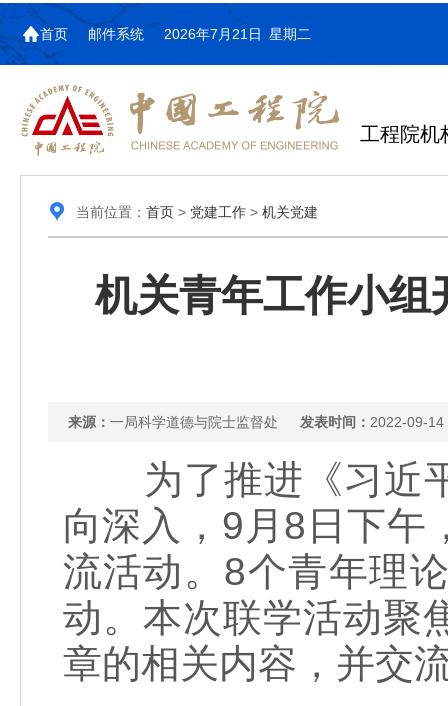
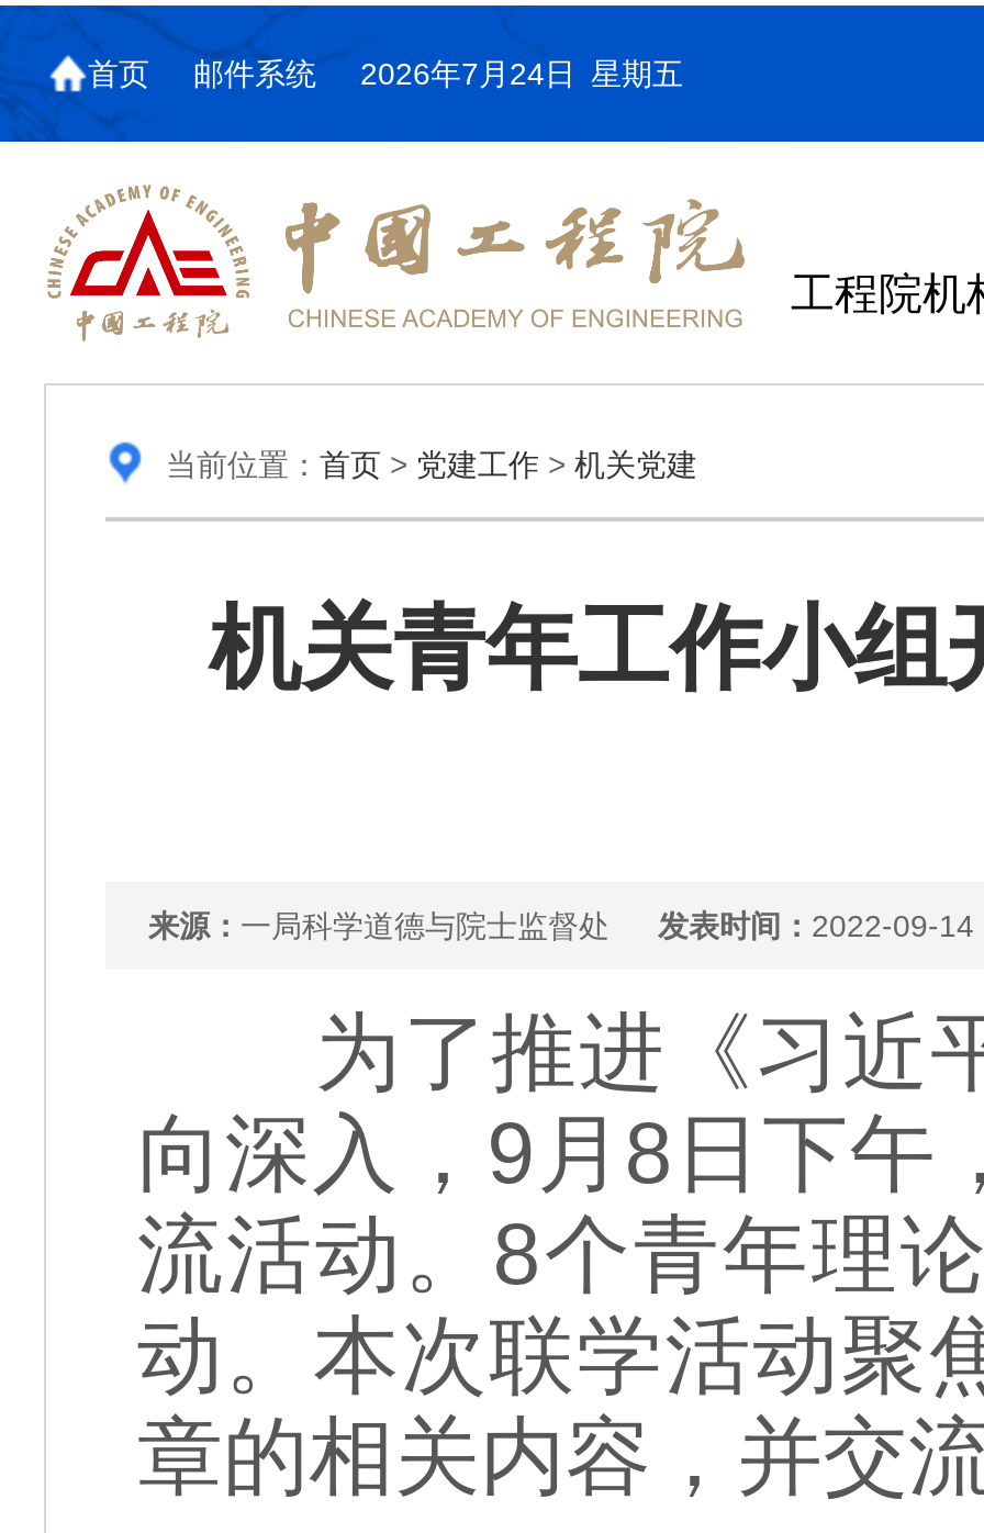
- 2026年7月21日 星期二
+ 2026年7月24日 星期五
